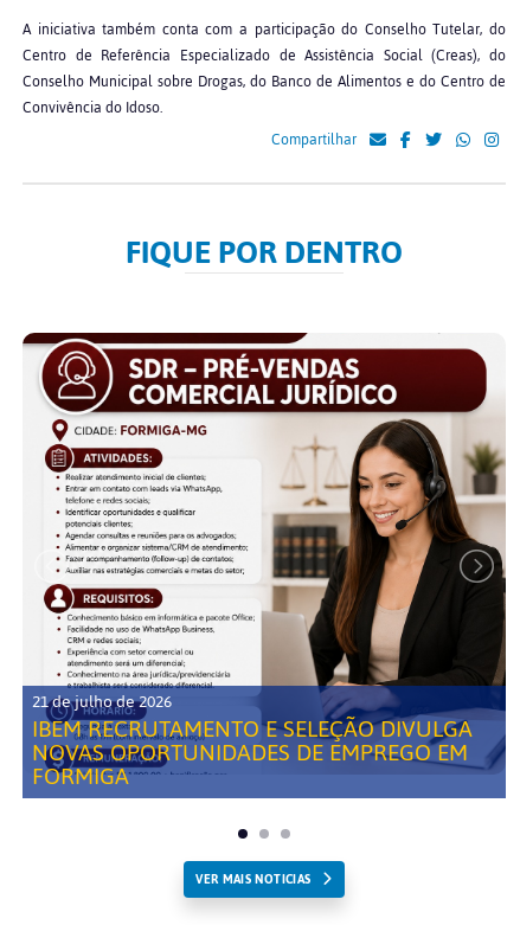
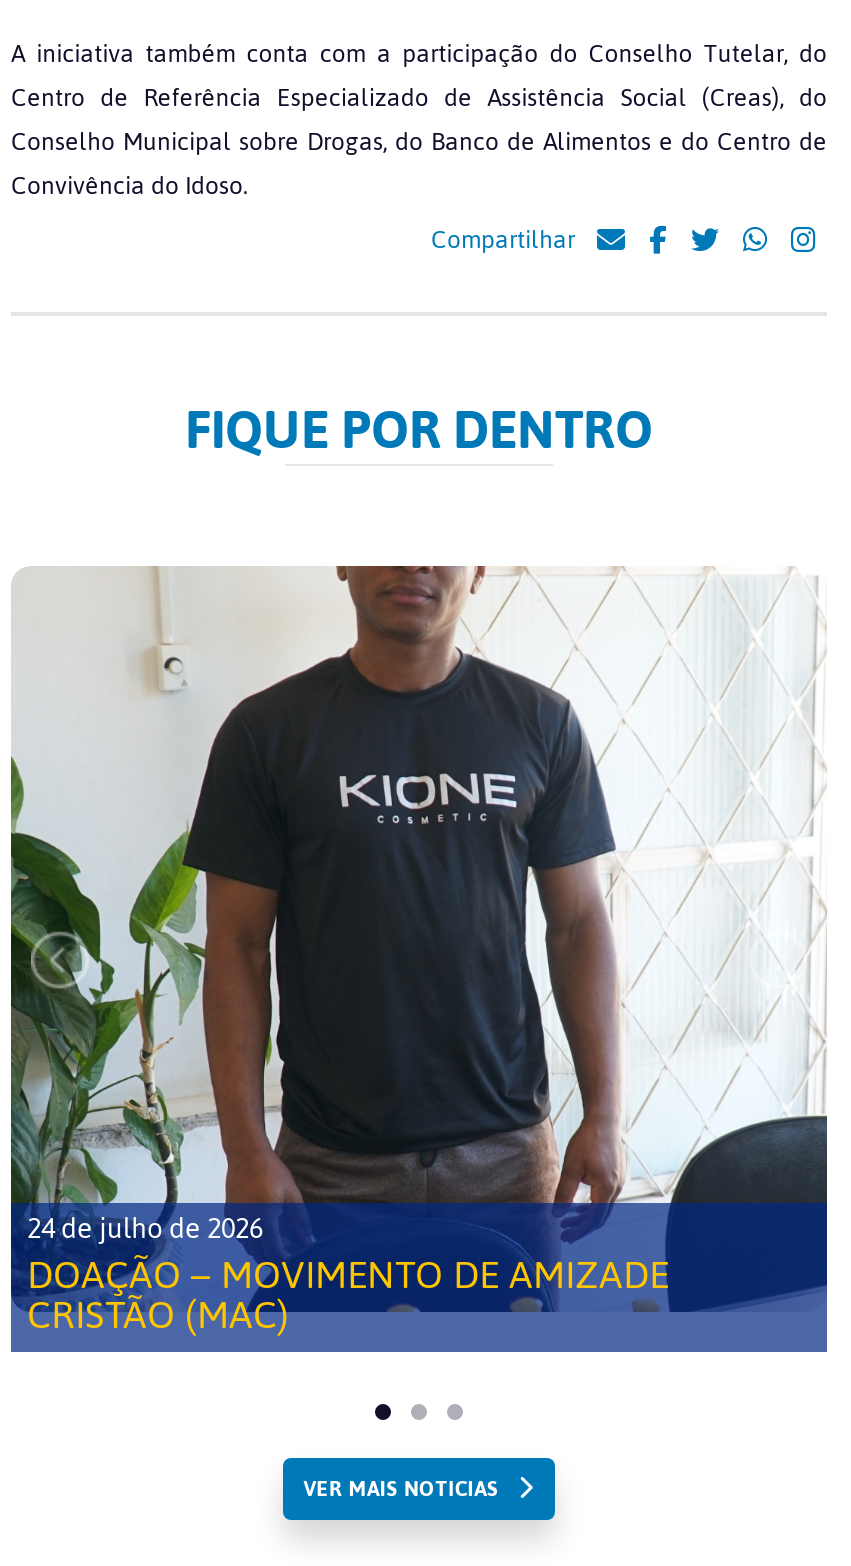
- [image]
- 21 de julho de 2026
- IBEM RECRUTAMENTO E SELEÇÃO DIVULGA
- NOVAS OPORTUNIDADES DE EMPREGO EM
- FORMIGA
+ [image]
+ 24 de julho de 2026
+ DOAÇÃO – MOVIMENTO DE AMIZADE
+ CRISTÃO (MAC)
